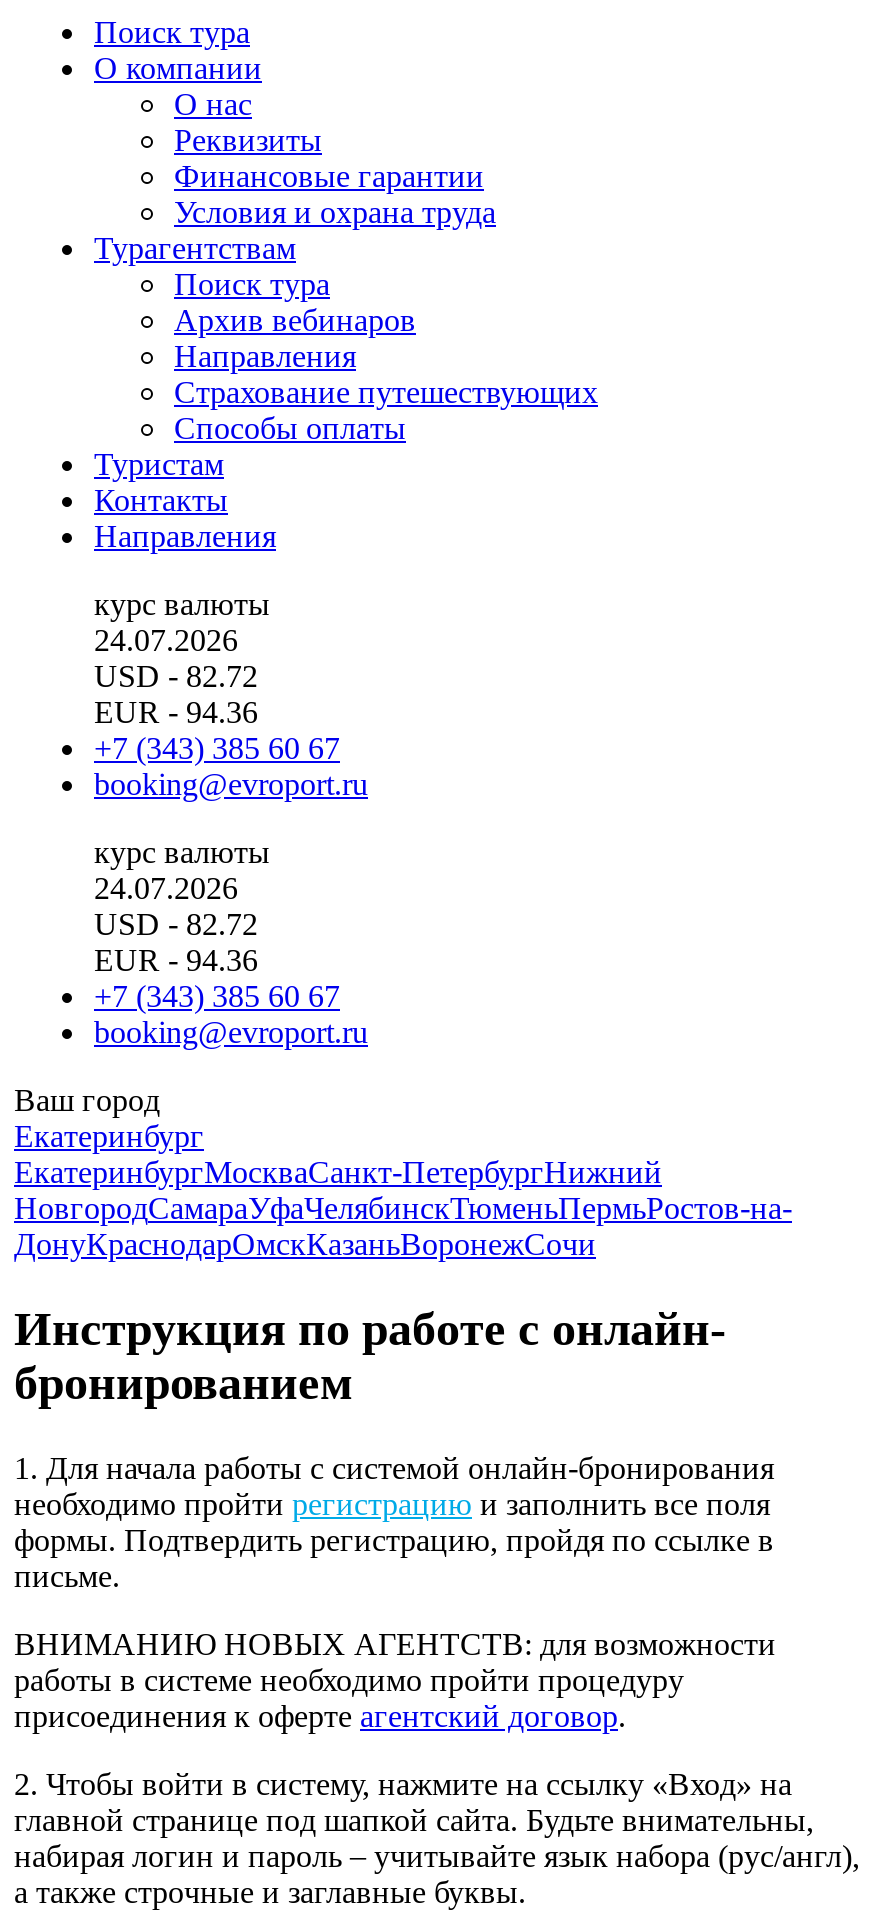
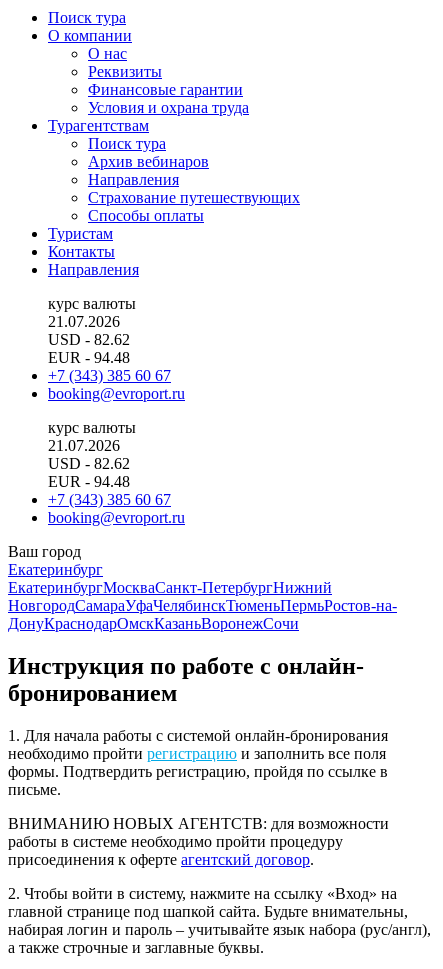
- 24.07.2026
+ 21.07.2026

- USD - 82.72
+ USD - 82.62

- EUR - 94.36
+ EUR - 94.48

- 24.07.2026
+ 21.07.2026

- USD - 82.72
+ USD - 82.62

- EUR - 94.36
+ EUR - 94.48
